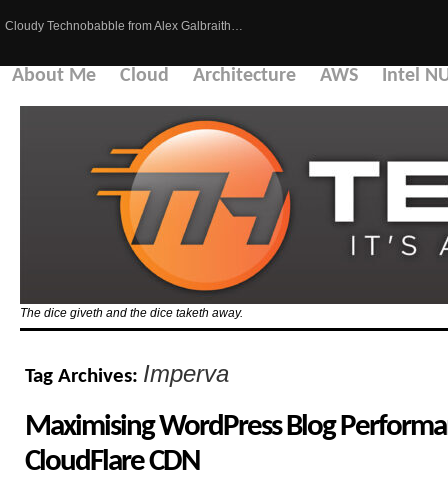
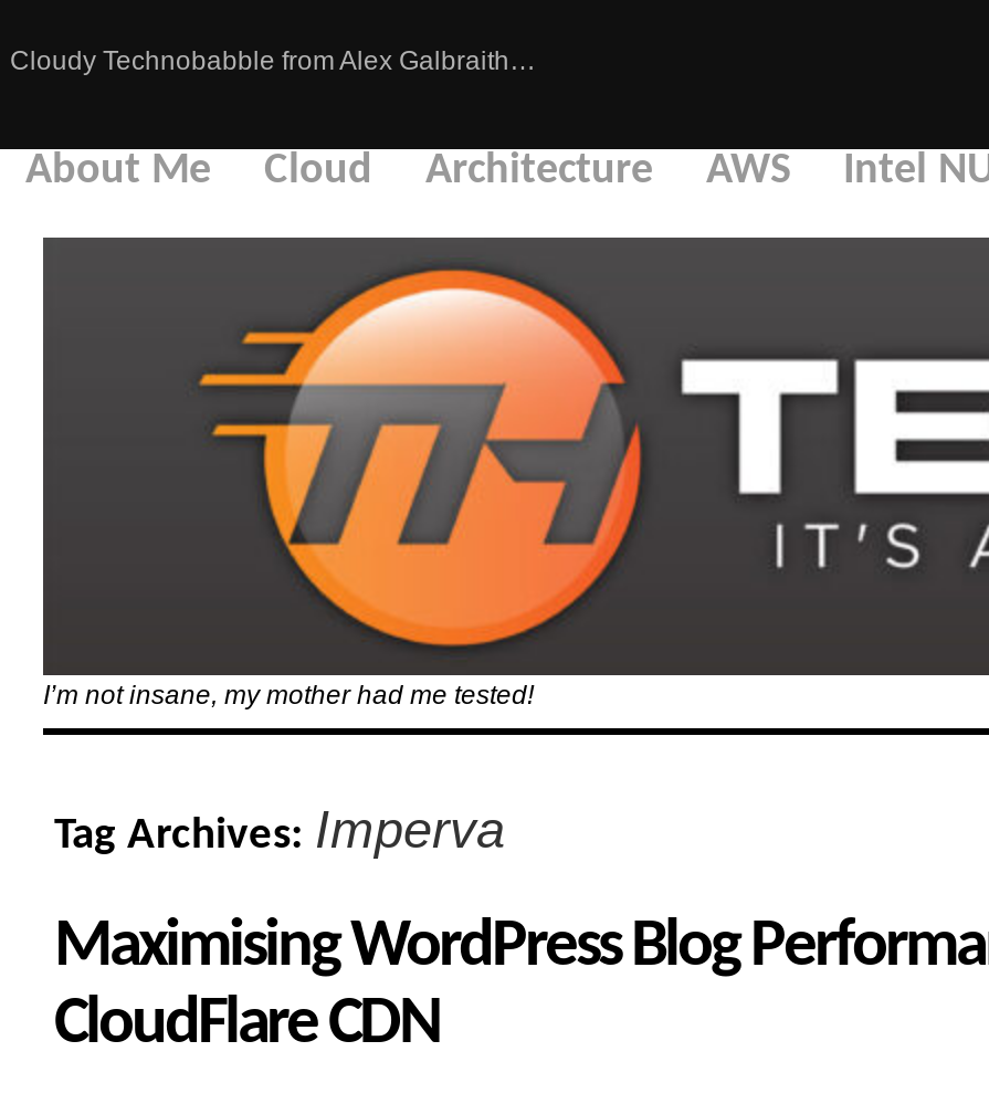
- The dice giveth and the dice taketh away.
+ I’m not insane, my mother had me tested!
